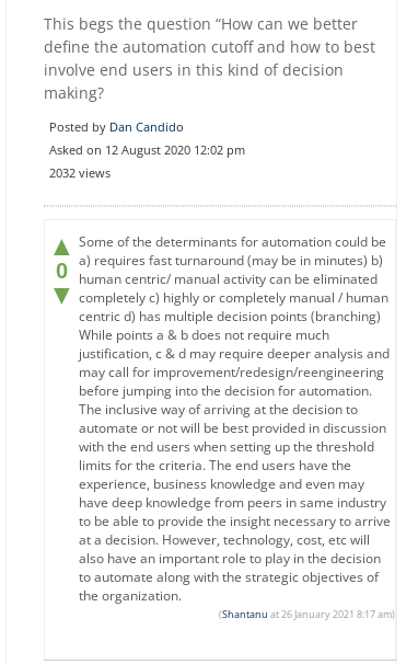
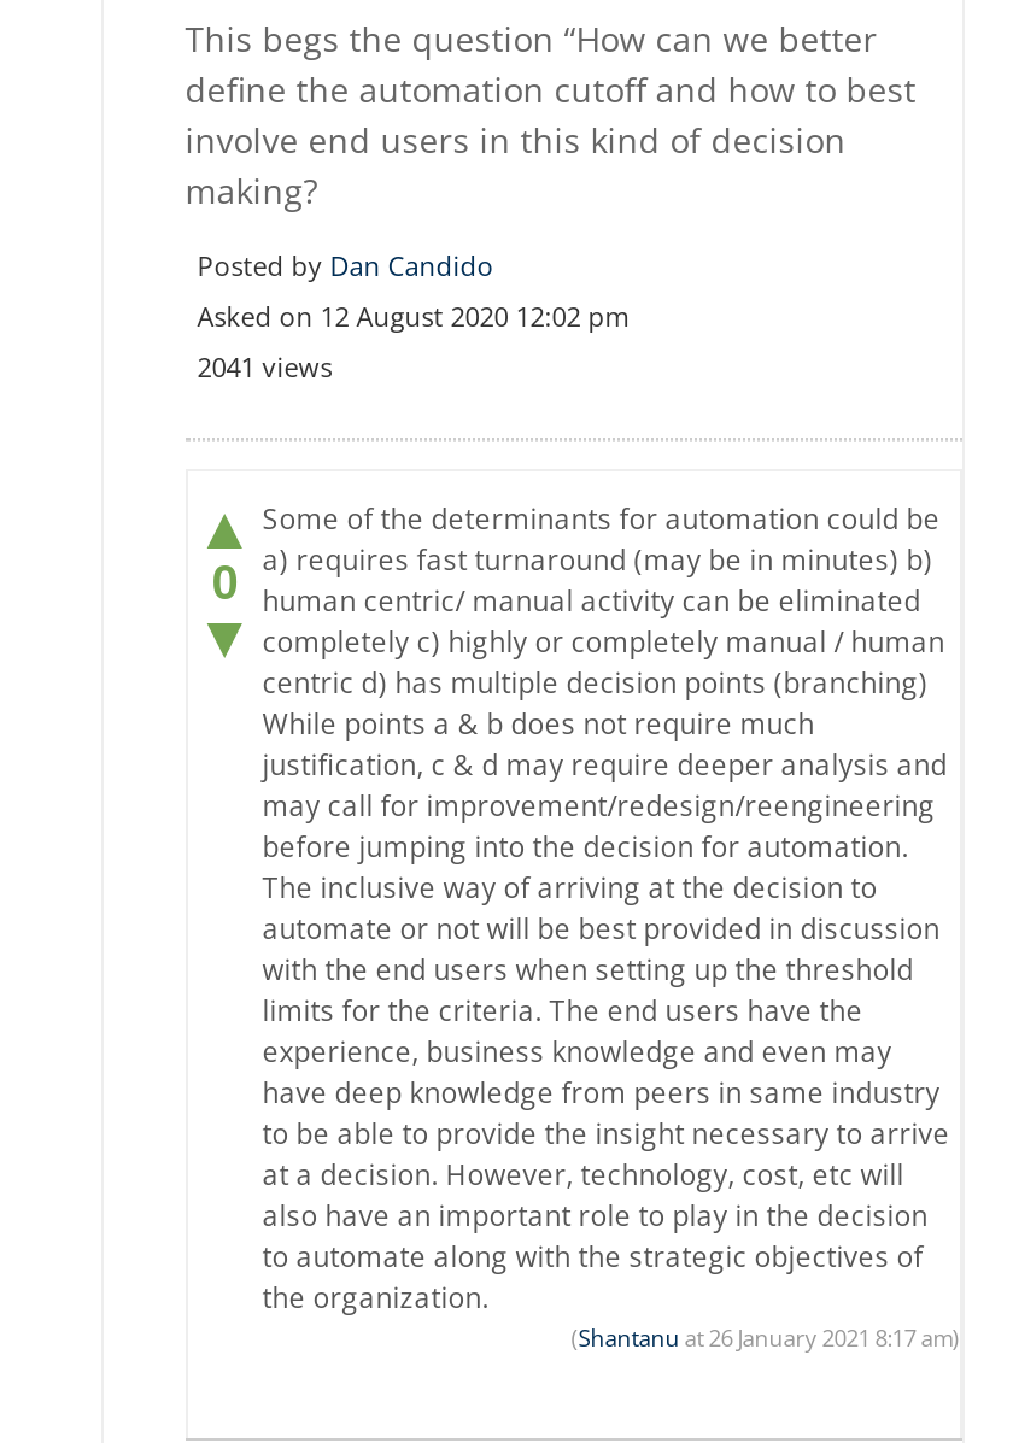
- 2032 views
+ 2041 views
